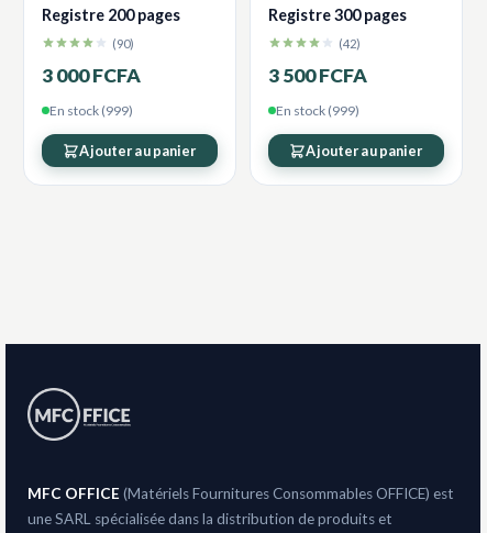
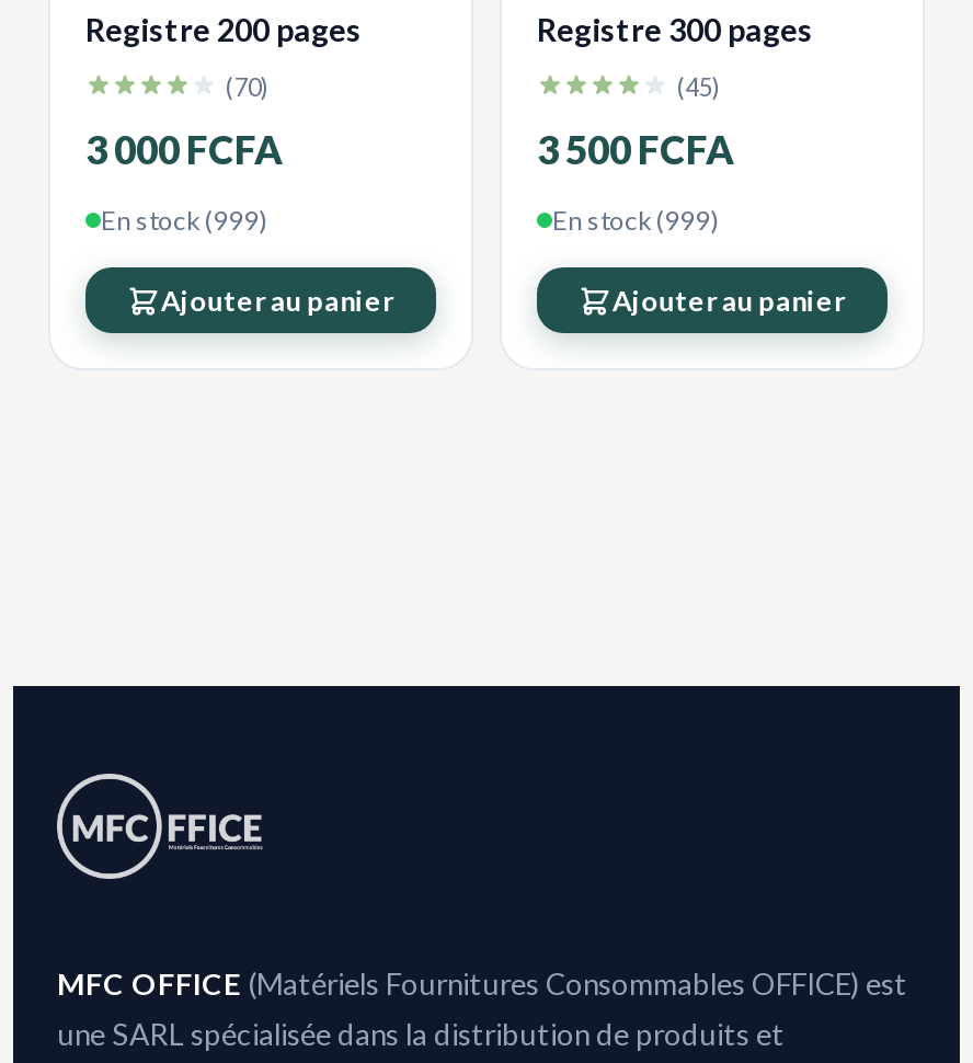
- (90)
+ (70)

- (42)
+ (45)
